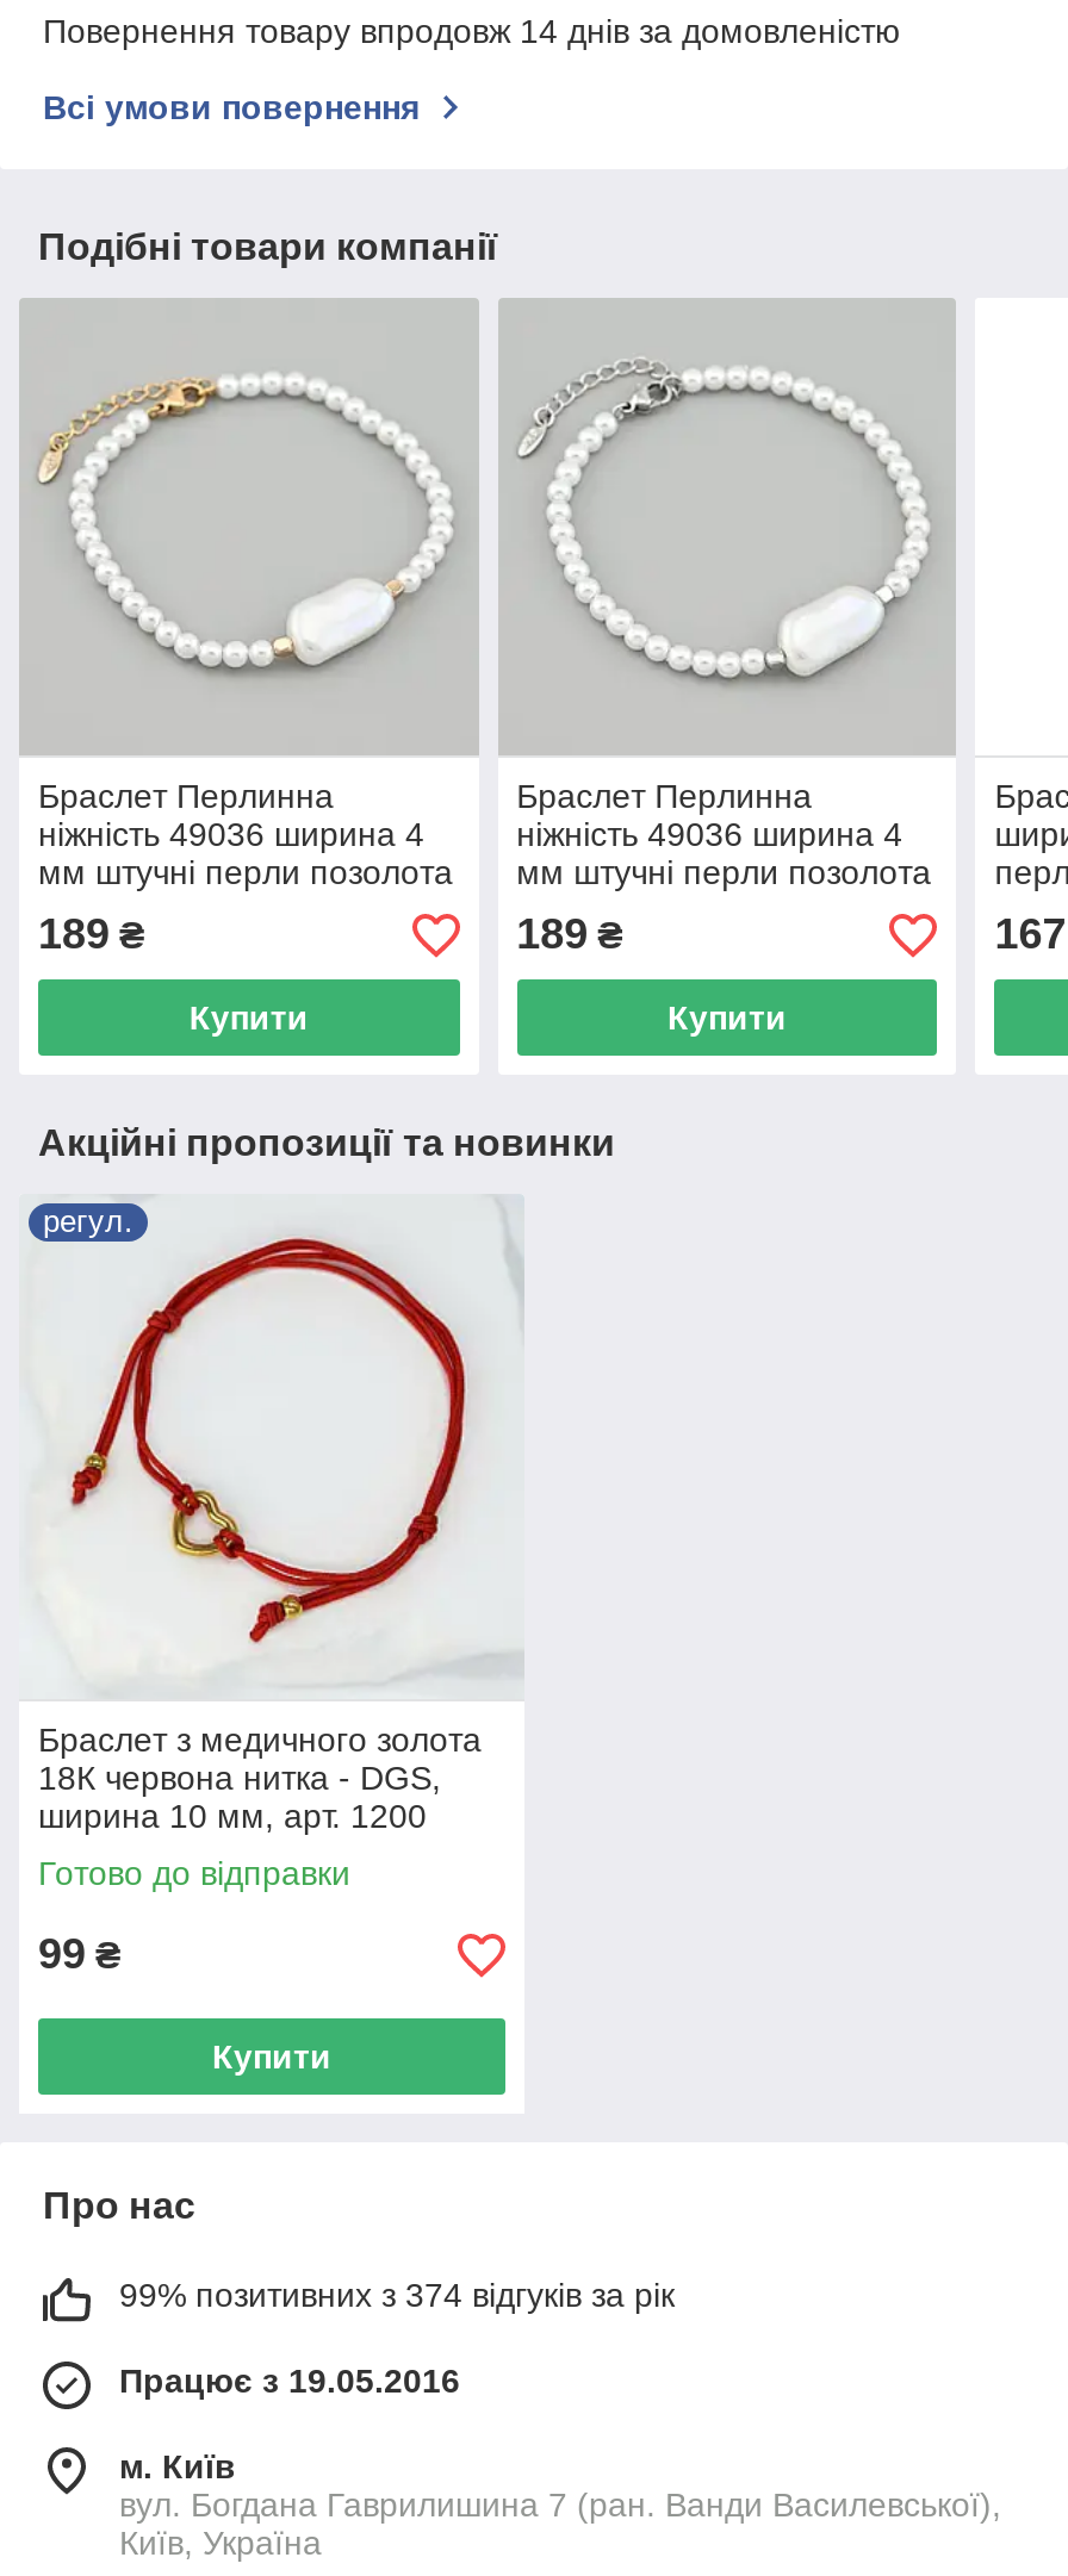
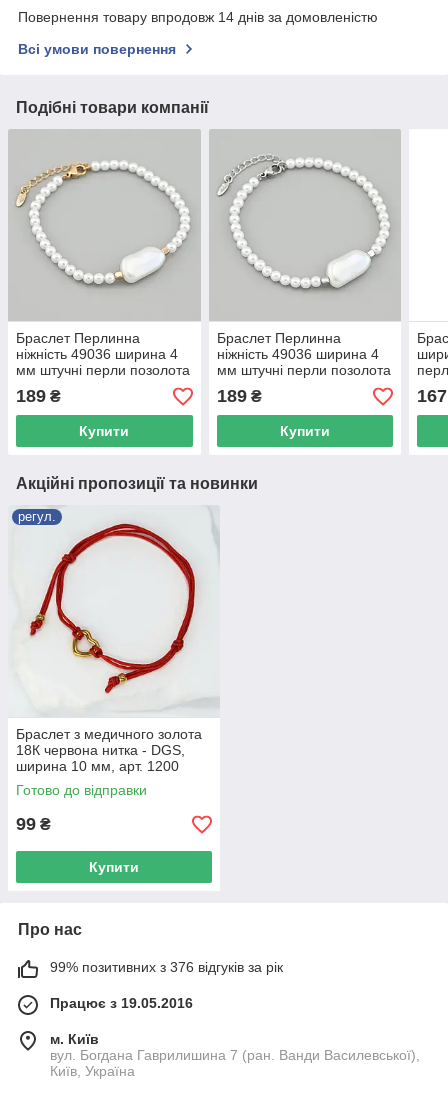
- 99% позитивних з 374 відгуків за рік
+ 99% позитивних з 376 відгуків за рік
